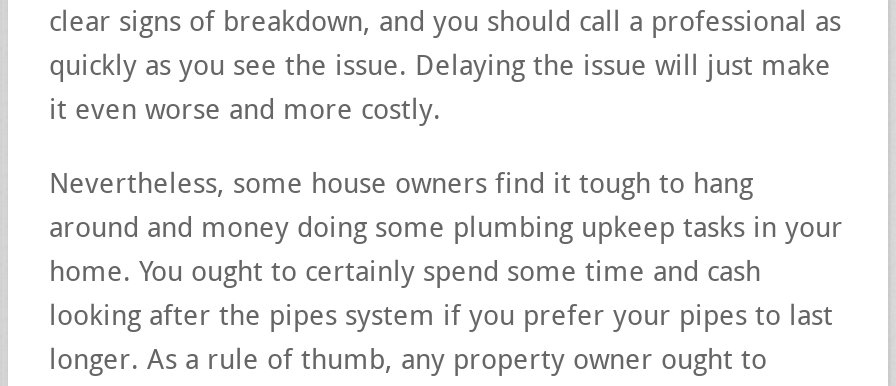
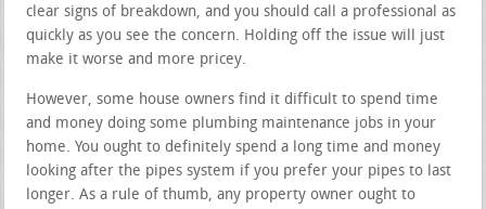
- quickly as you see the issue. Delaying the issue will just make
+ quickly as you see the concern. Holding off the issue will just

- it even worse and more costly.
+ make it worse and more pricey.

- Nevertheless, some house owners find it tough to hang
+ However, some house owners find it difficult to spend time

- around and money doing some plumbing upkeep tasks in your
+ and money doing some plumbing maintenance jobs in your

- home. You ought to certainly spend some time and cash
+ home. You ought to definitely spend a long time and money
